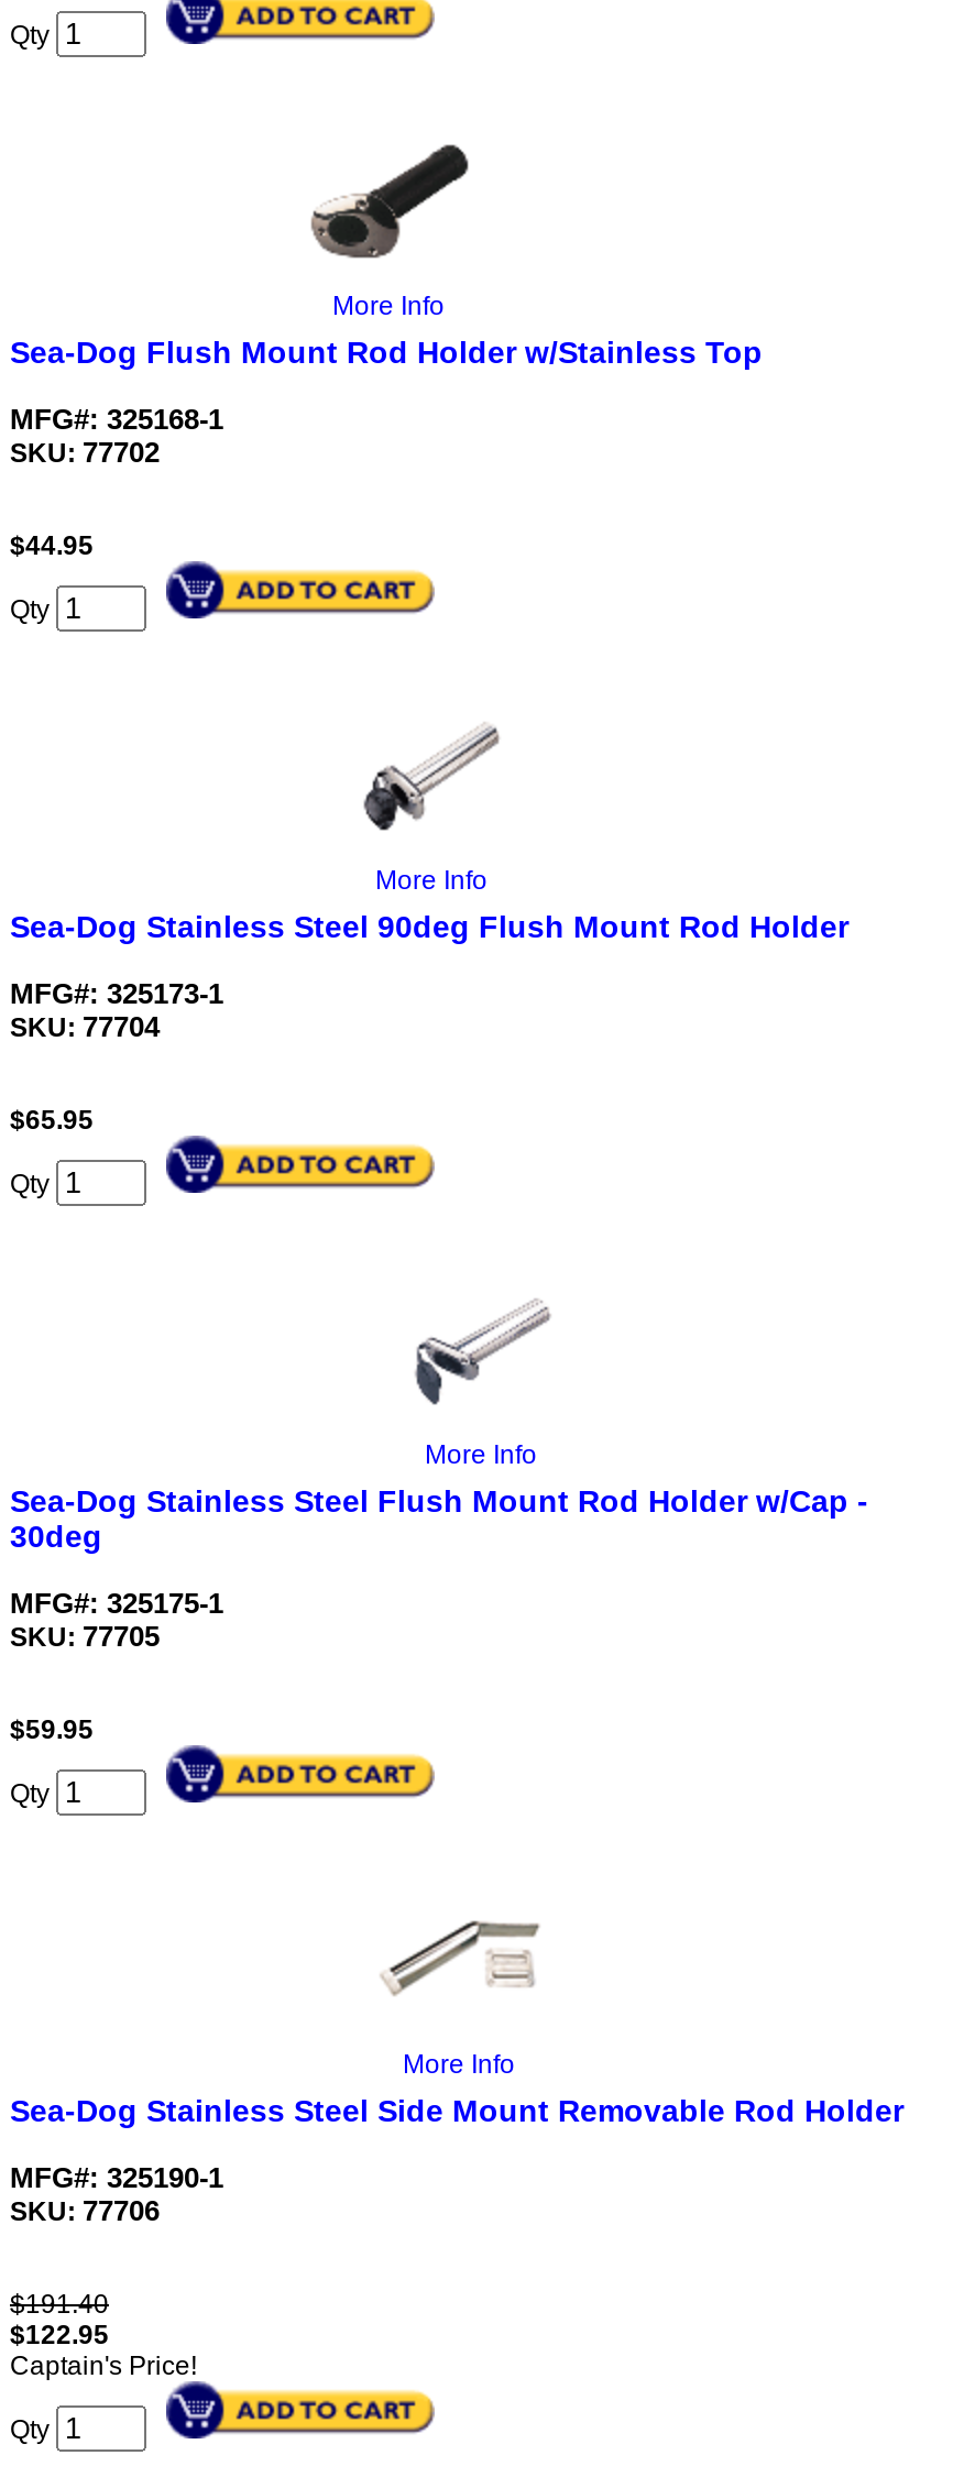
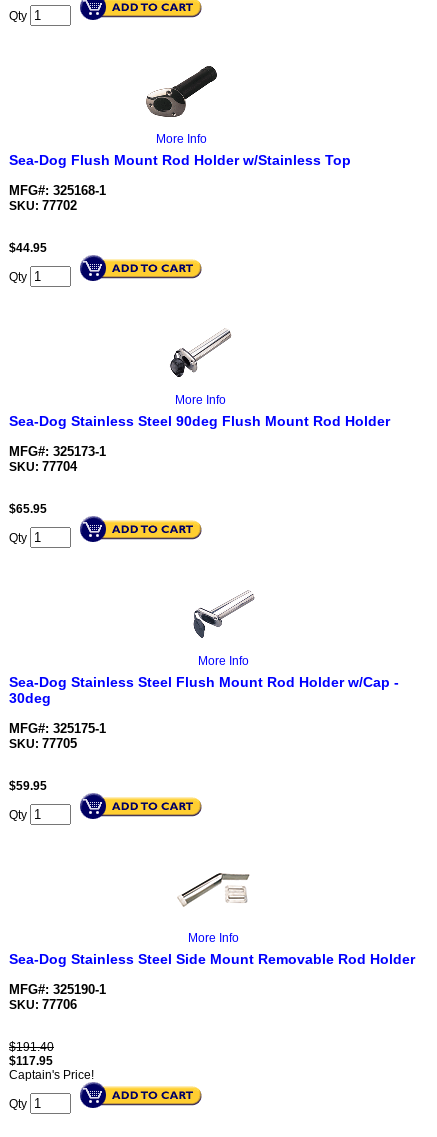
- $122.95
+ $117.95
